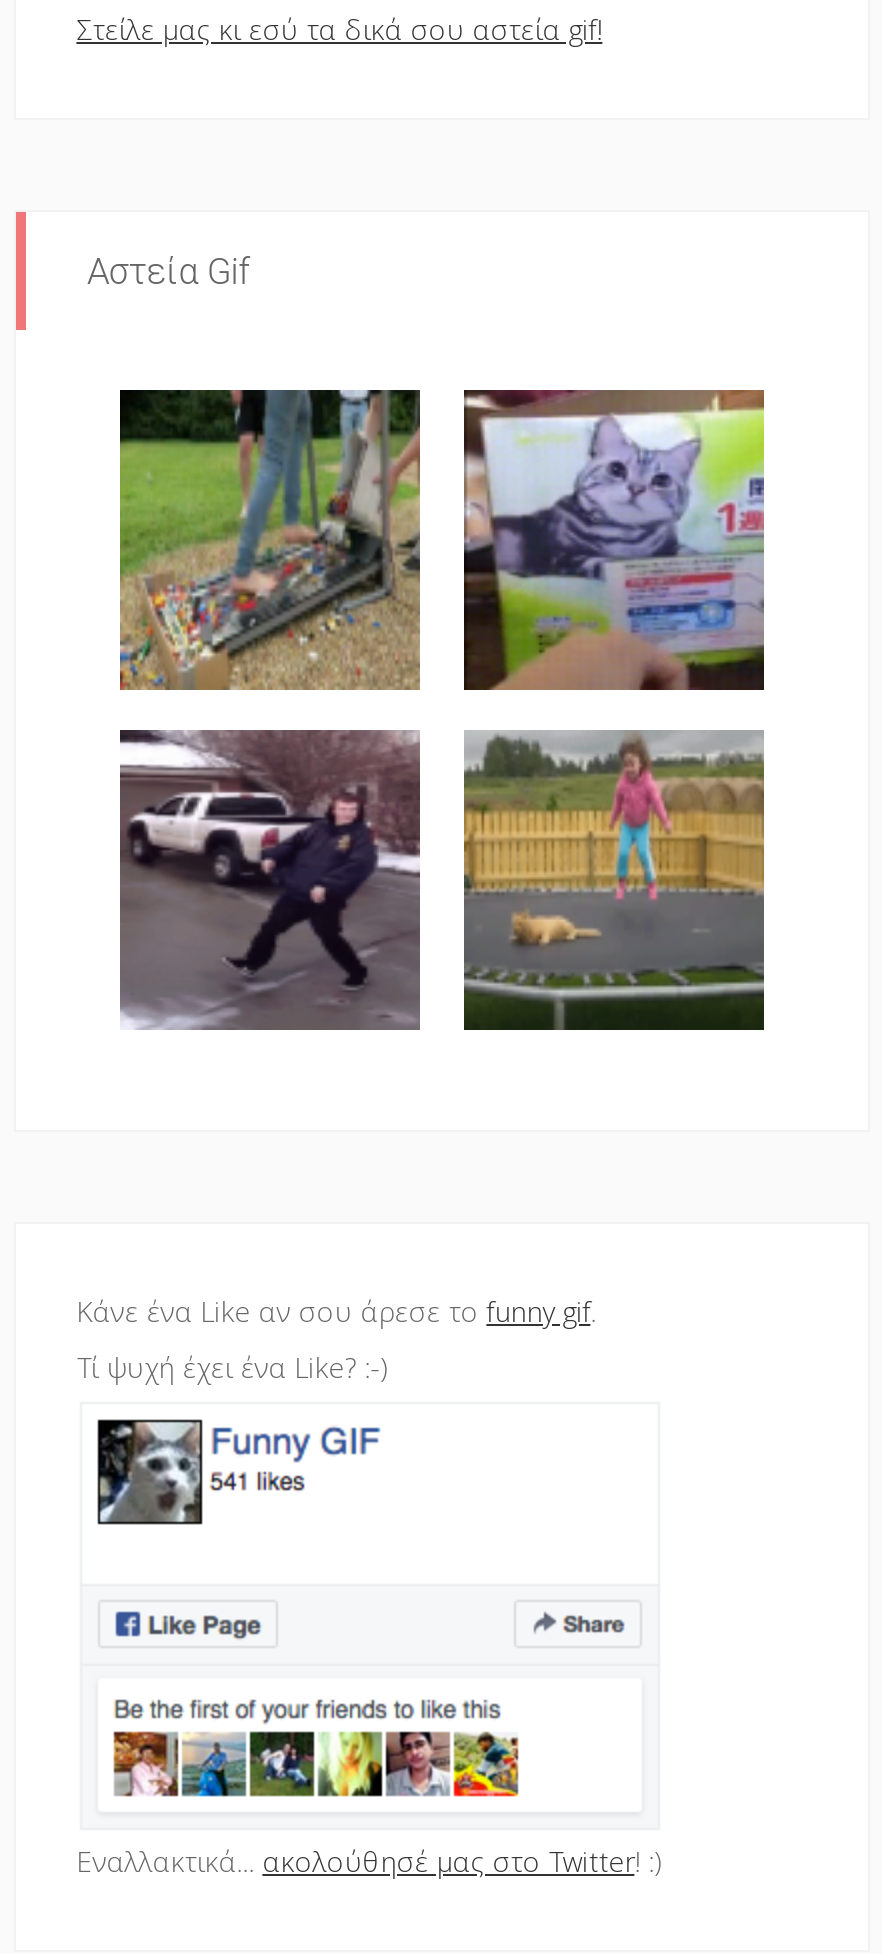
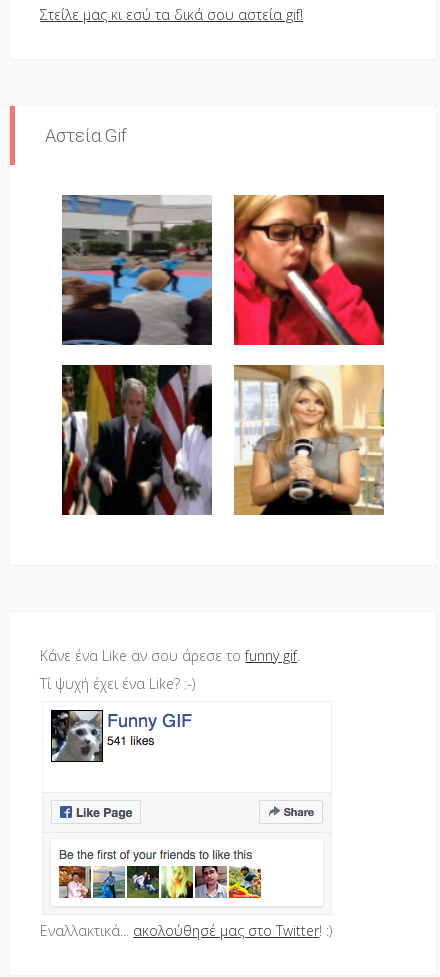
- [image]
+ [image]

- [image]
+ [image]

- [image]
+ [image]

- [image]
+ [image]
